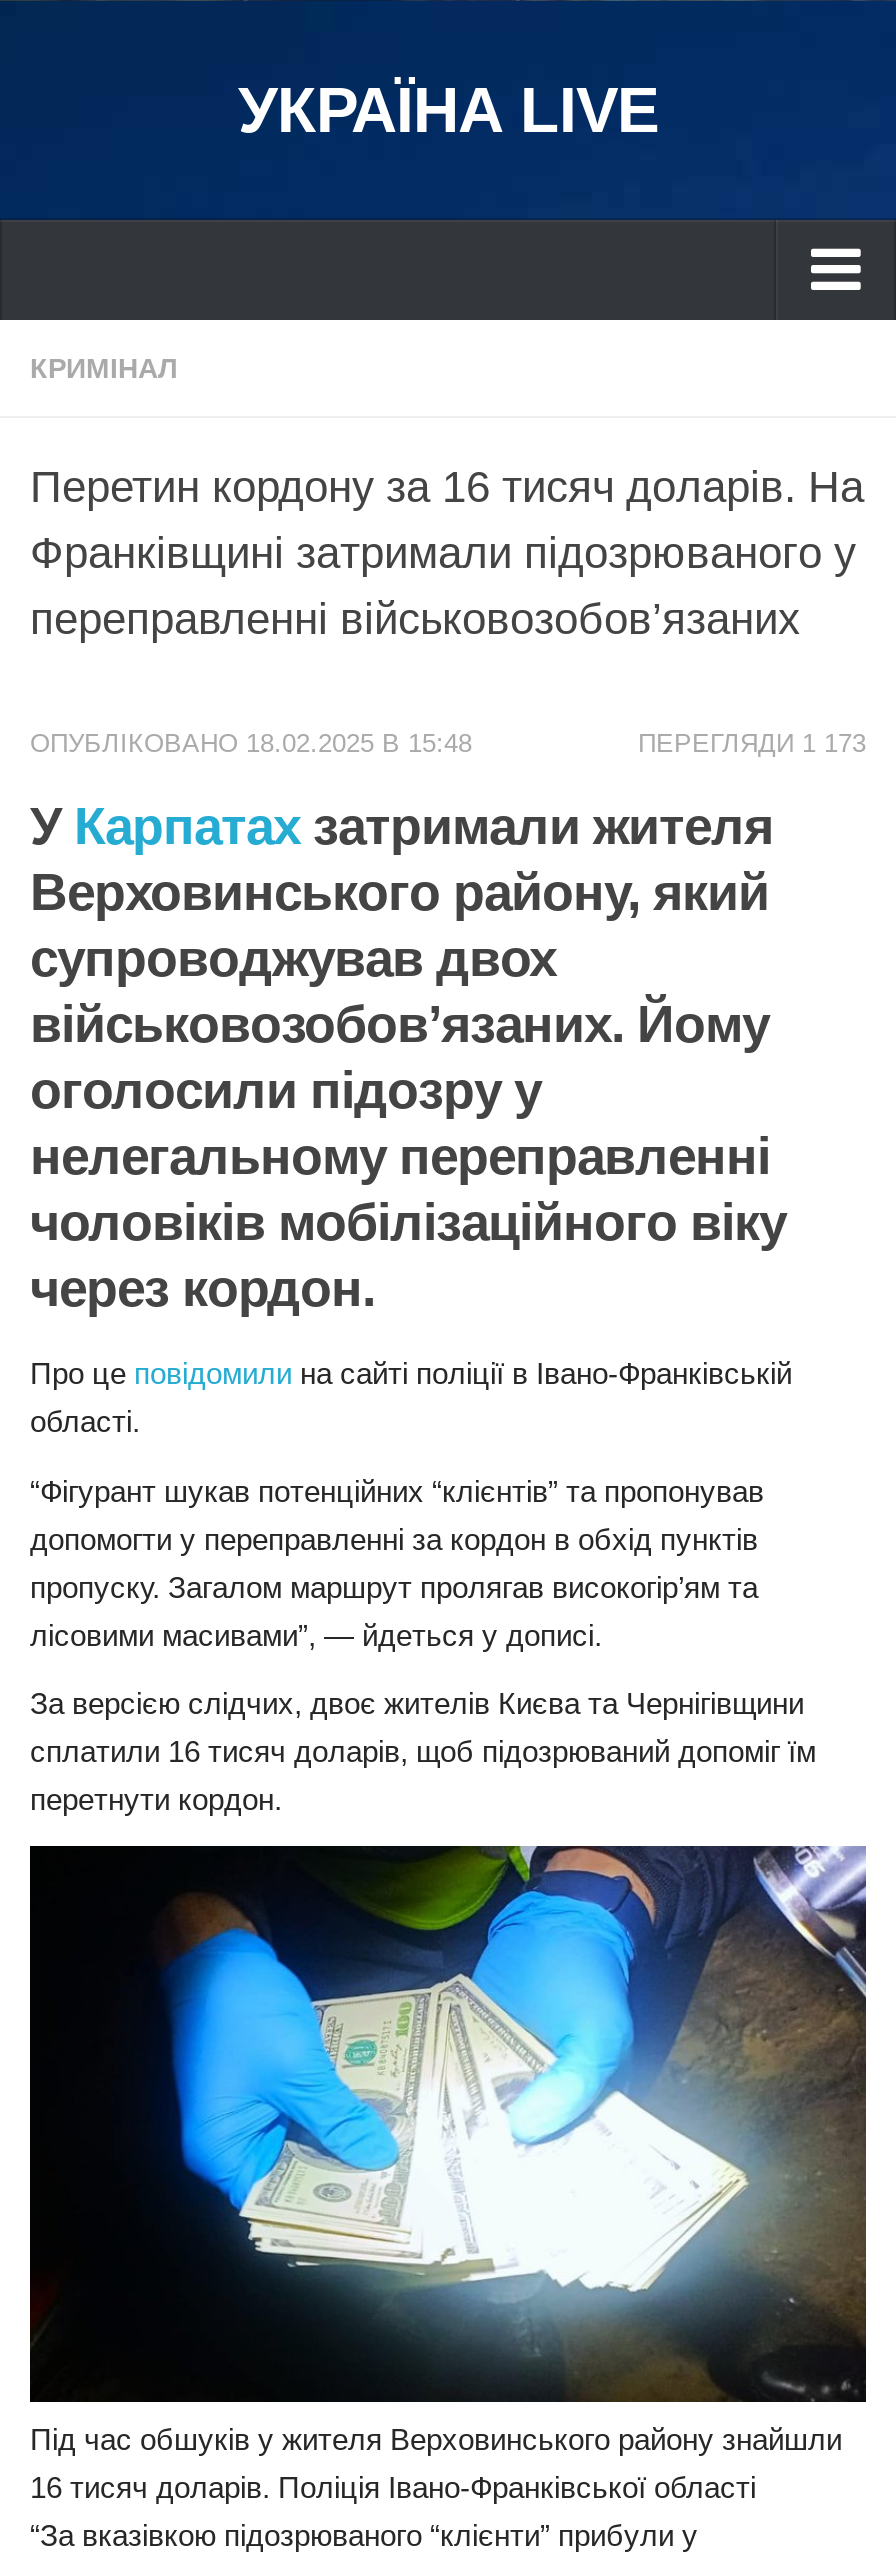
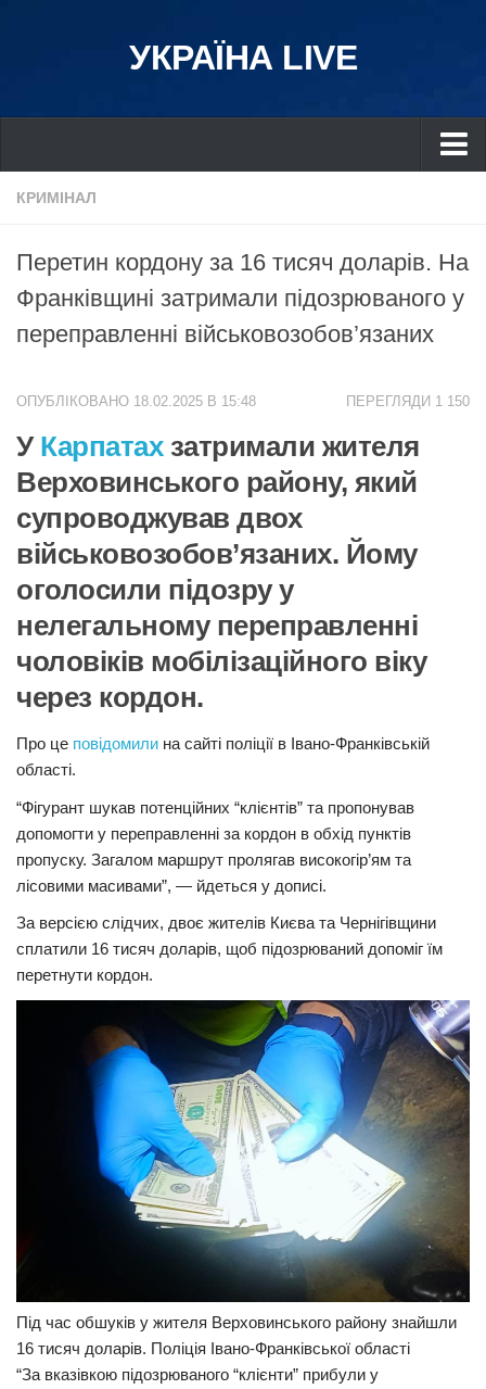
- ПЕРЕГЛЯДИ 1 173
+ ПЕРЕГЛЯДИ 1 150
